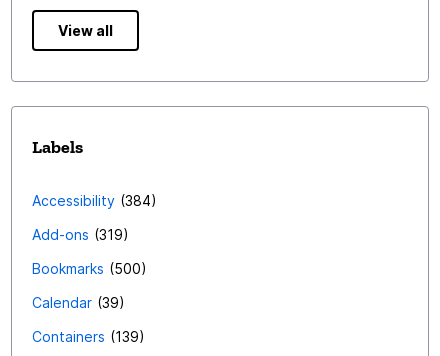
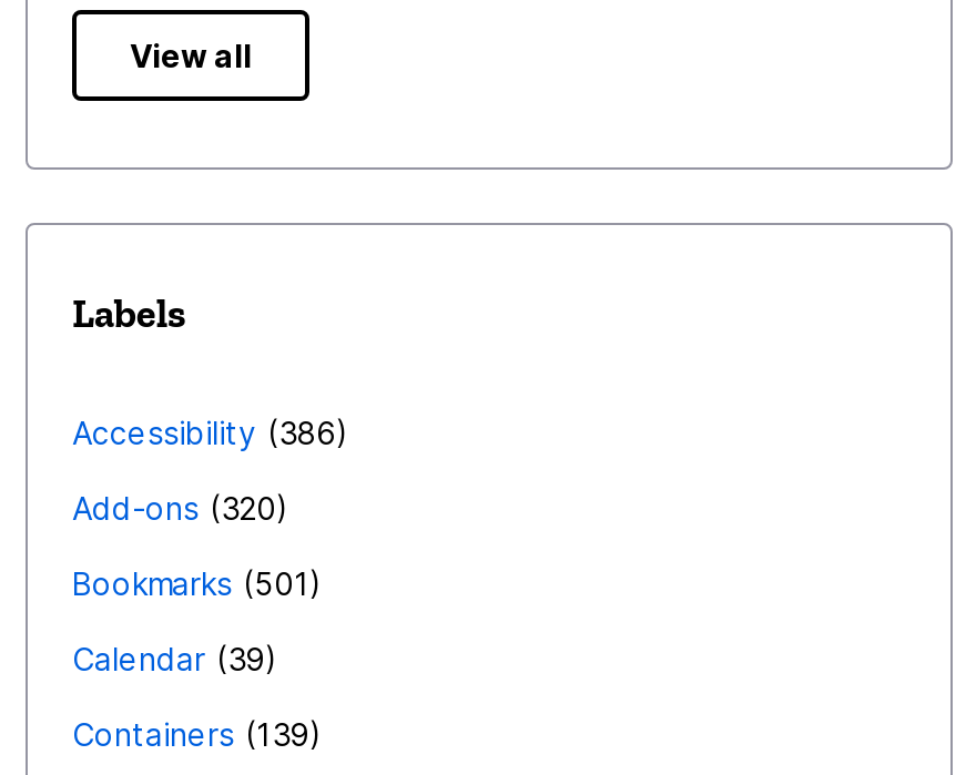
- Accessibility 384
+ Accessibility 386

- Add-ons 319
+ Add-ons 320

- Bookmarks 500
+ Bookmarks 501
